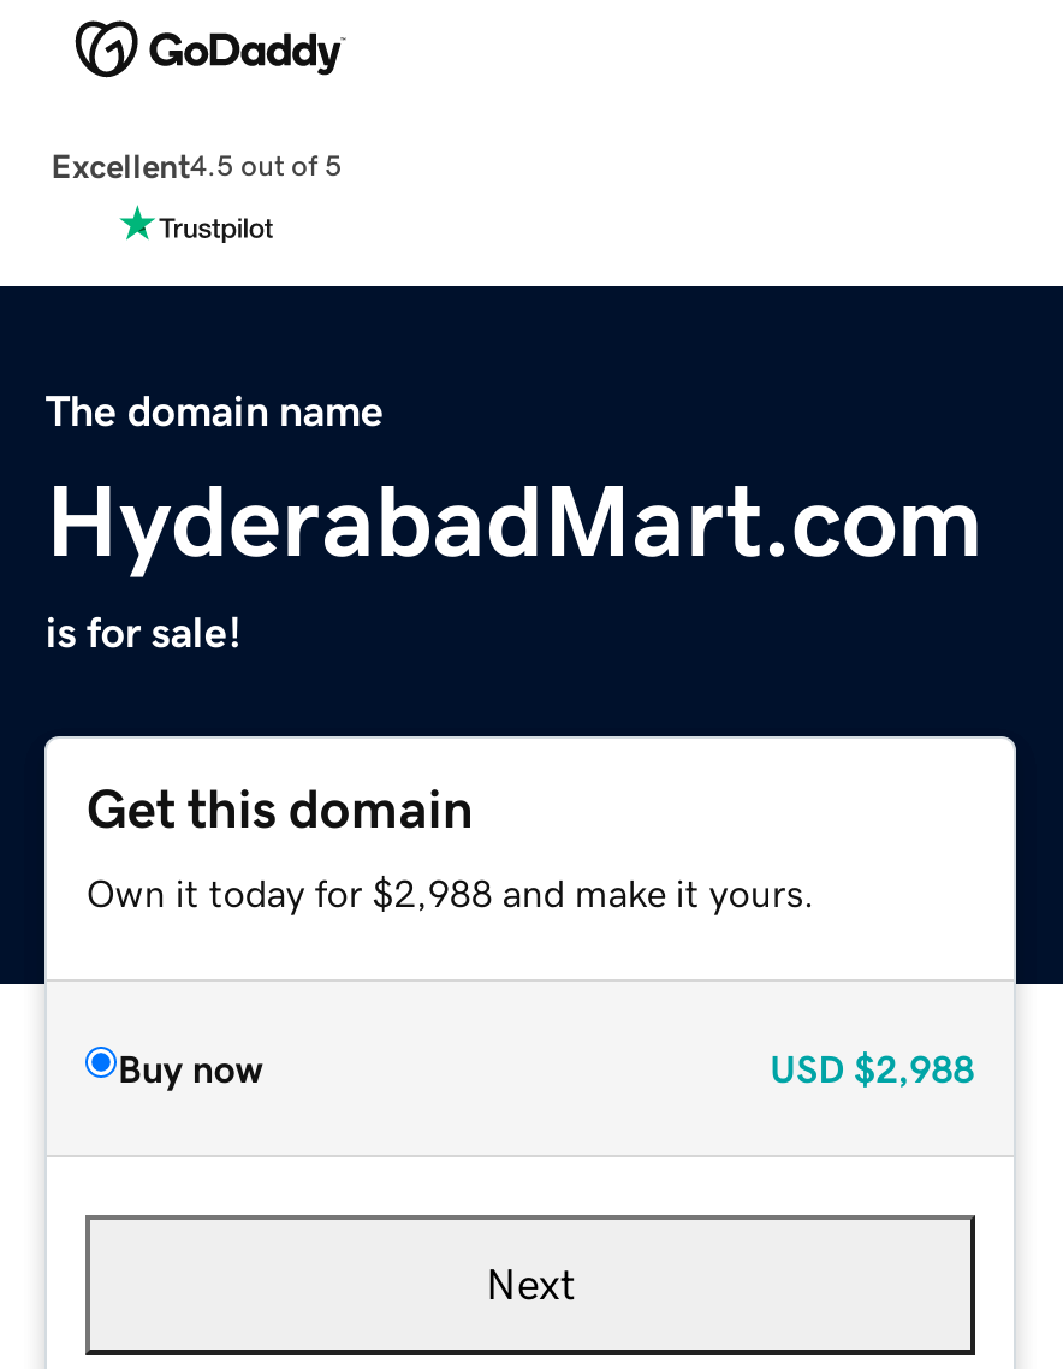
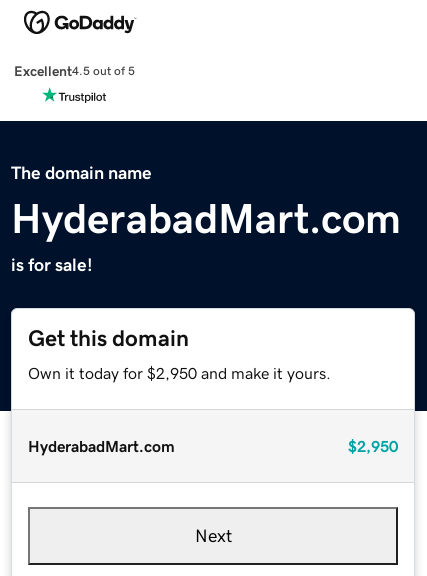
- Own it today for $2,988 and make it yours.
+ Own it today for $2,950 and make it yours.

- Buy now
- USD $2,988
+ HyderabadMart.com
+ $2,950
